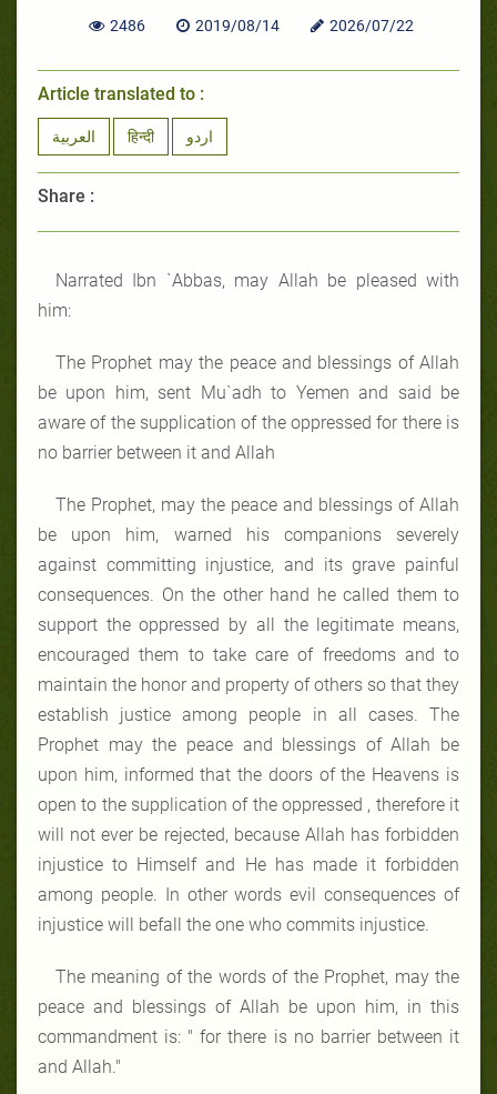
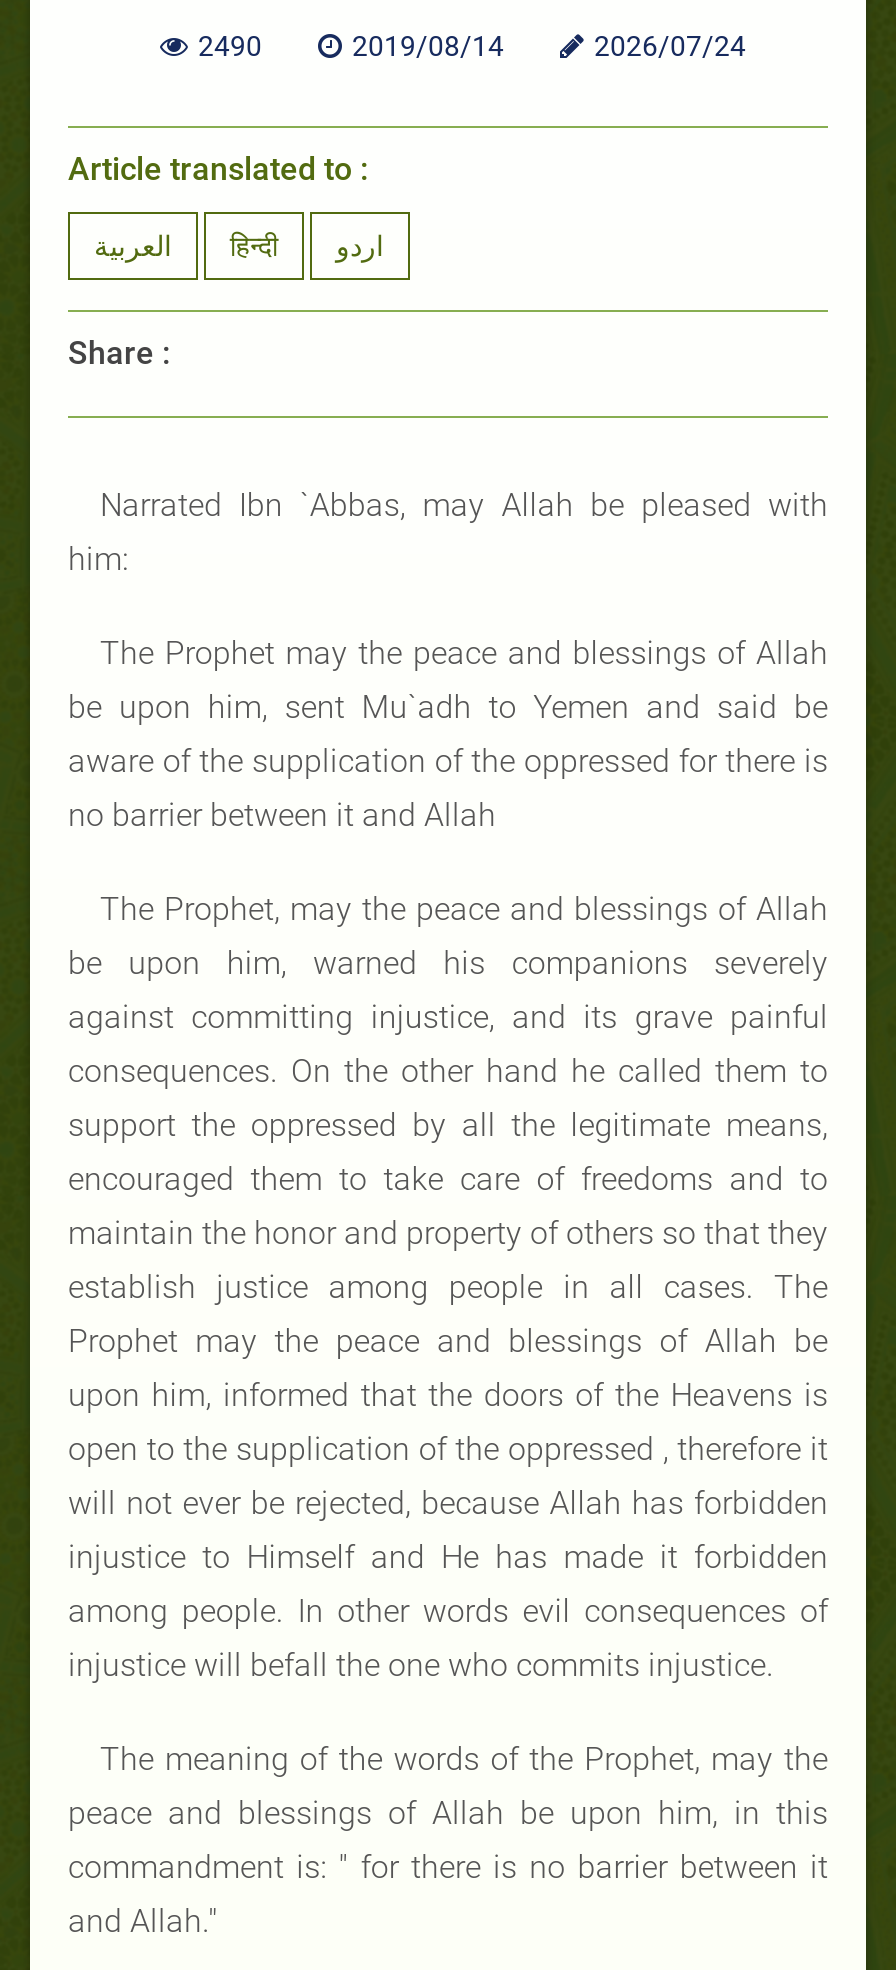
- 2486
+ 2490

- 2026/07/22
+ 2026/07/24
